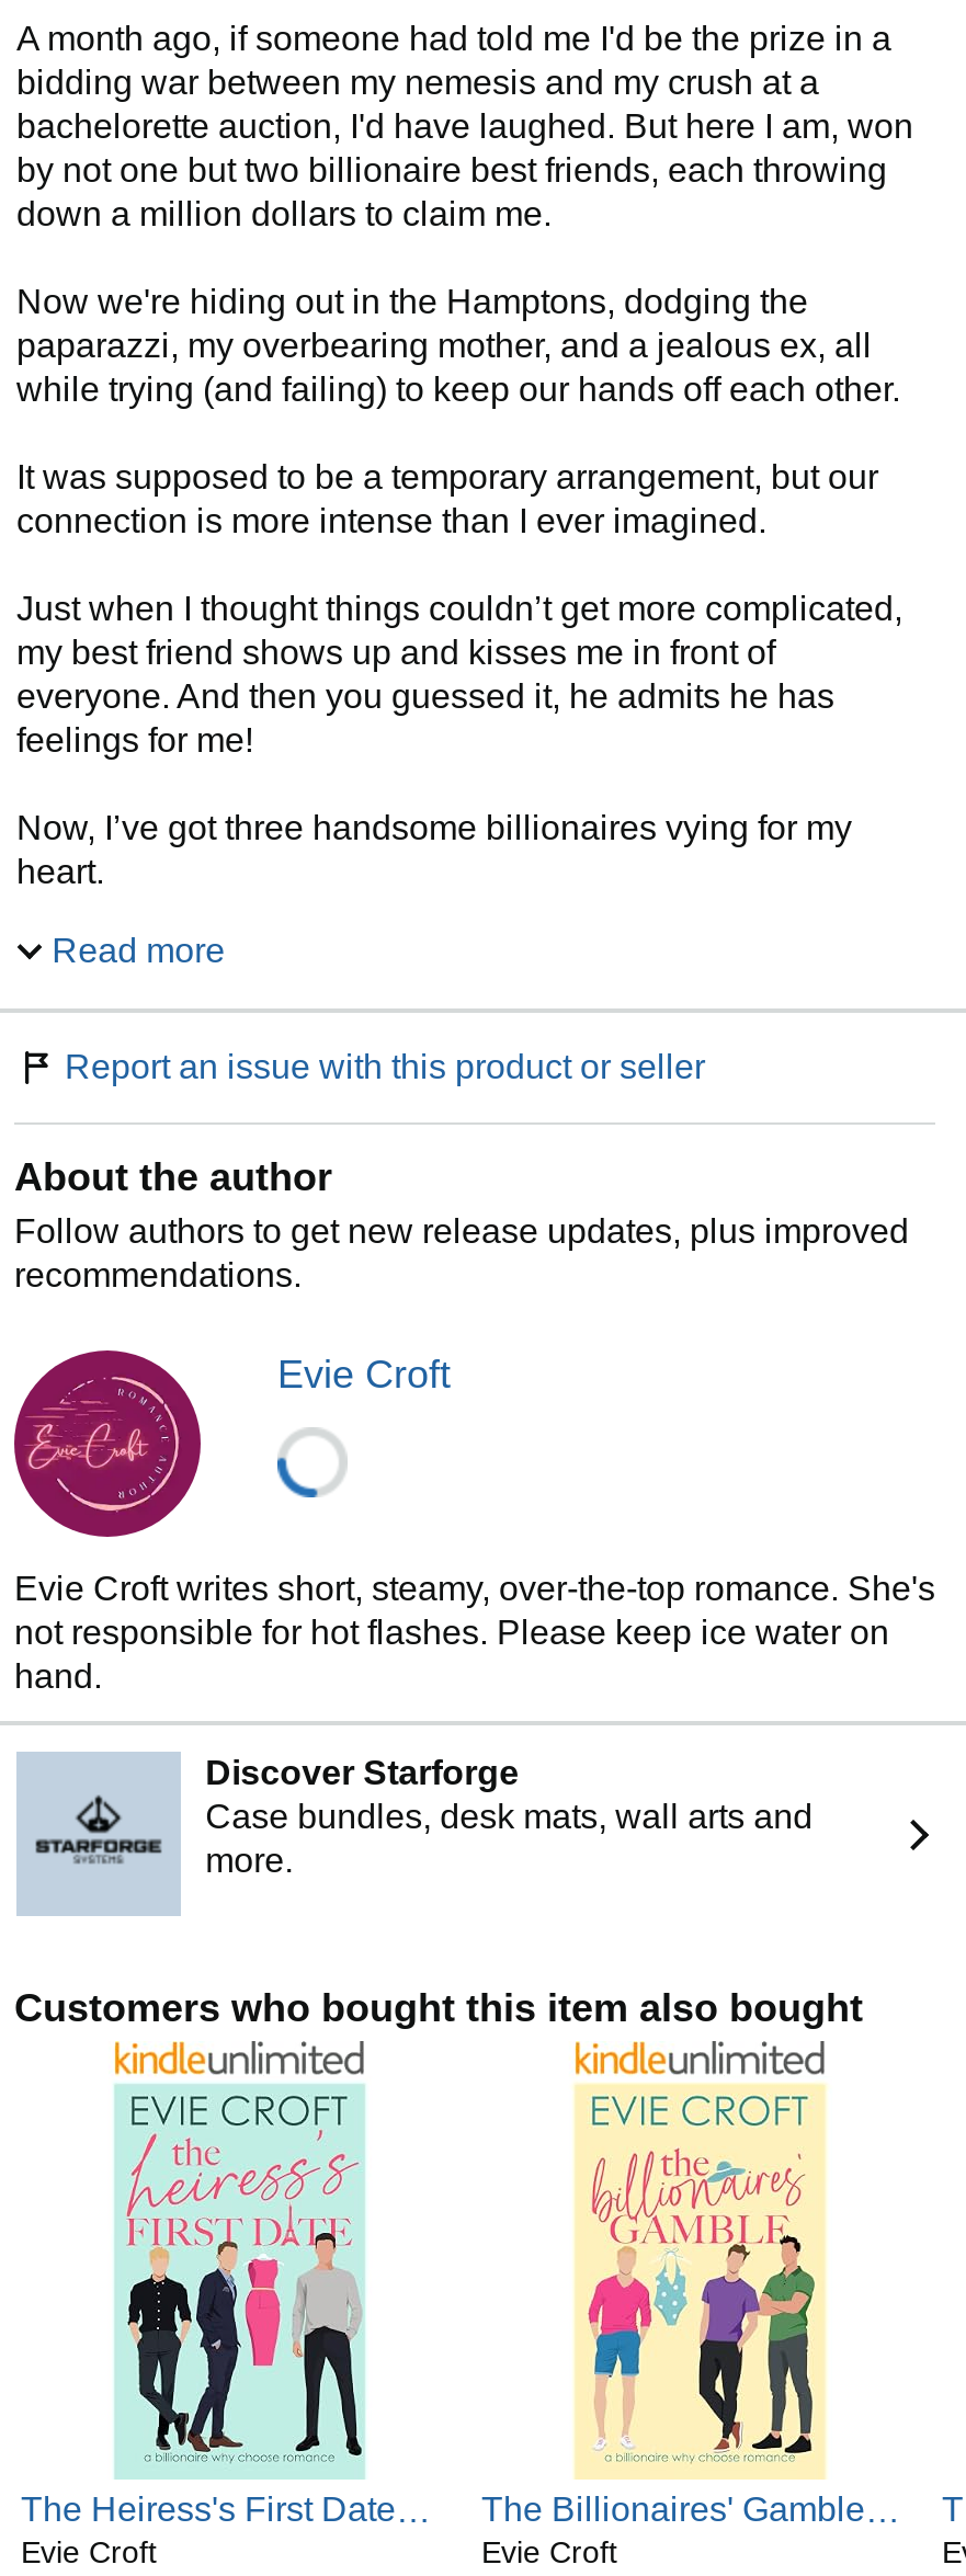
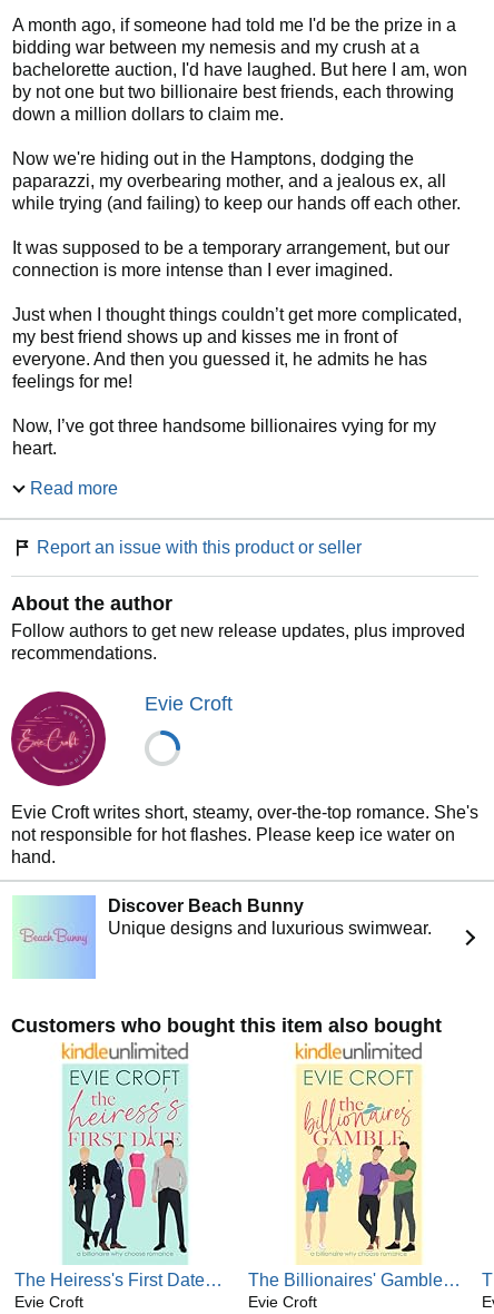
- [image]
+ [image]

- [image]
- Discover Starforge
- Case bundles, desk mats, wall arts and
- more.
+ [image]
+ Discover Beach Bunny
+ Unique designs and luxurious swimwear.
